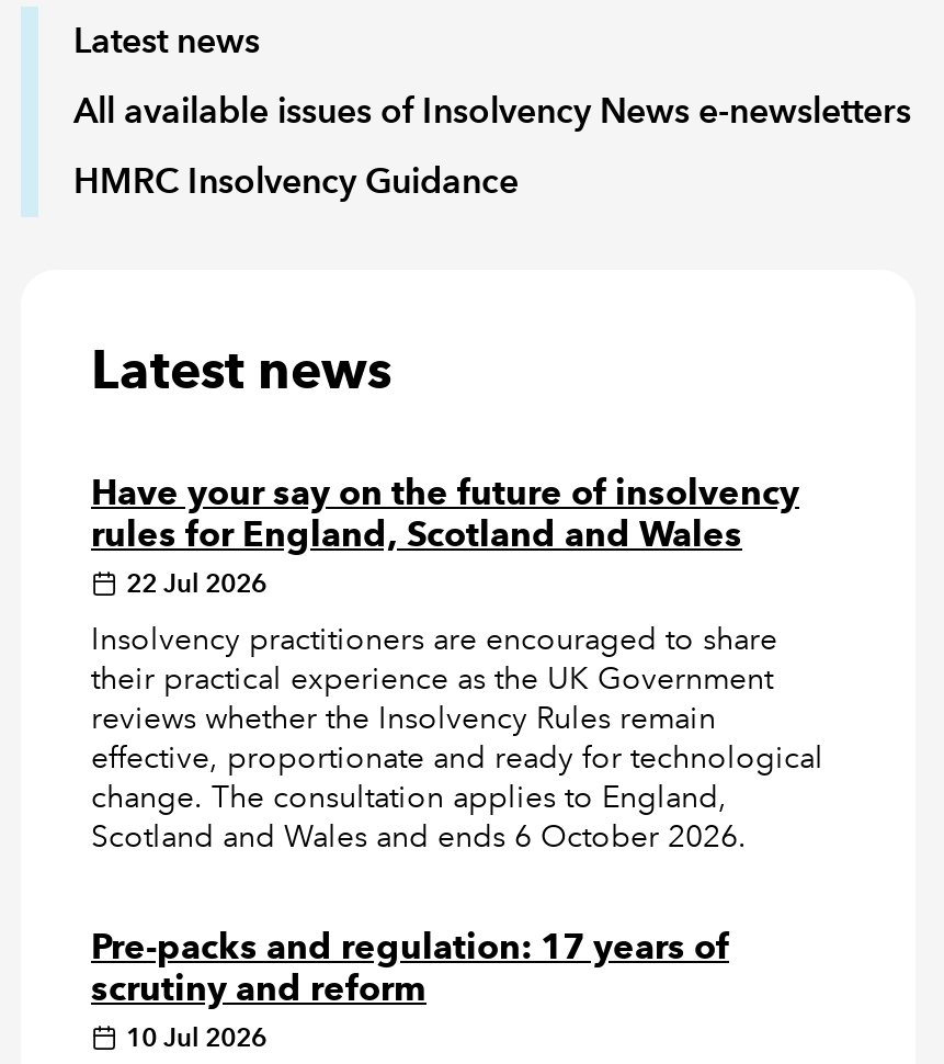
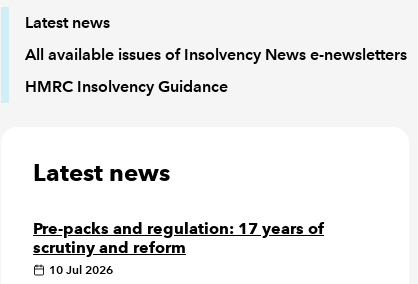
- Have your say on the future of insolvency
- rules for England, Scotland and Wales
- 22 Jul 2026
- Insolvency practitioners are encouraged to share
- their practical experience as the UK Government
- reviews whether the Insolvency Rules remain
- effective, proportionate and ready for technological
- change. The consultation applies to England,
- Scotland and Wales and ends 6 October 2026.
